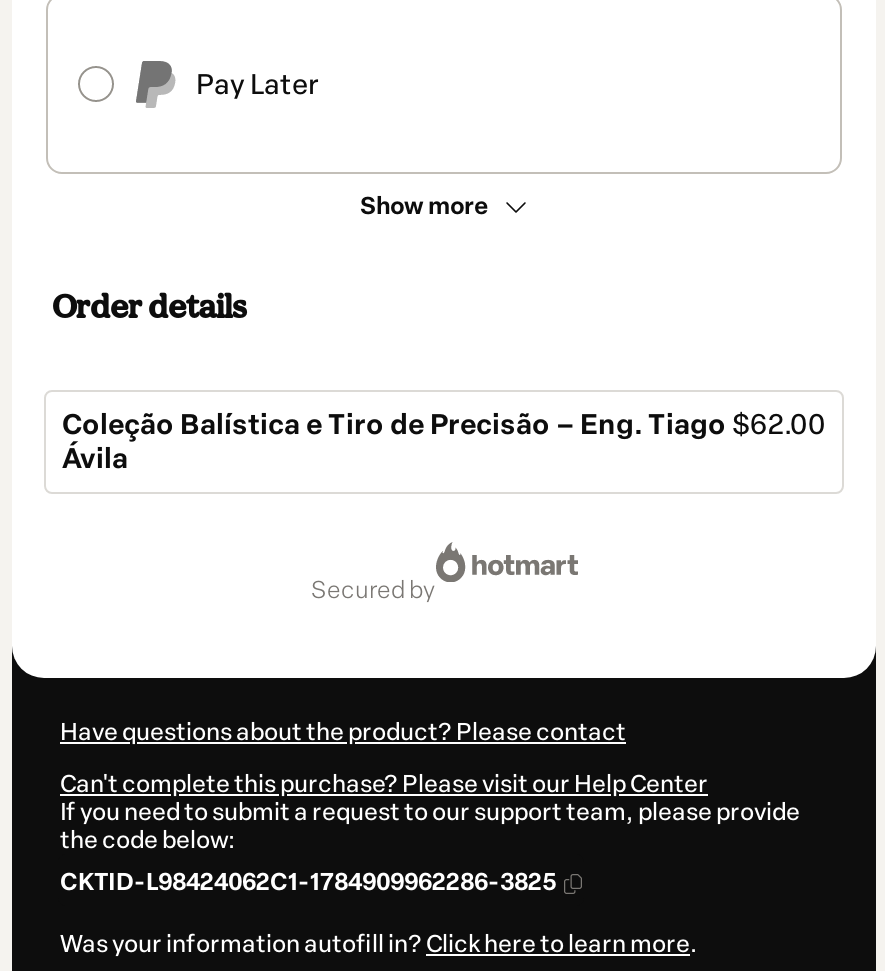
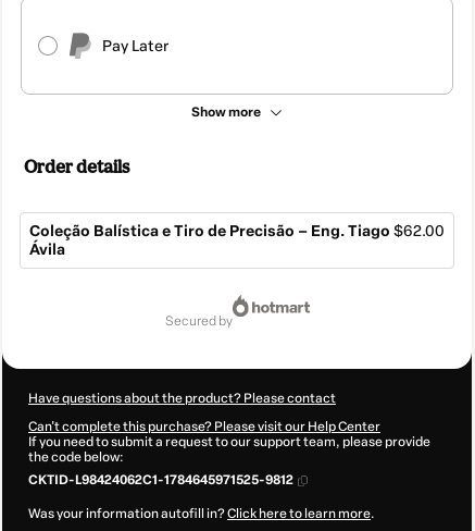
- CKTID-L98424062C1-1784909962286-3825
+ CKTID-L98424062C1-1784645971525-9812
